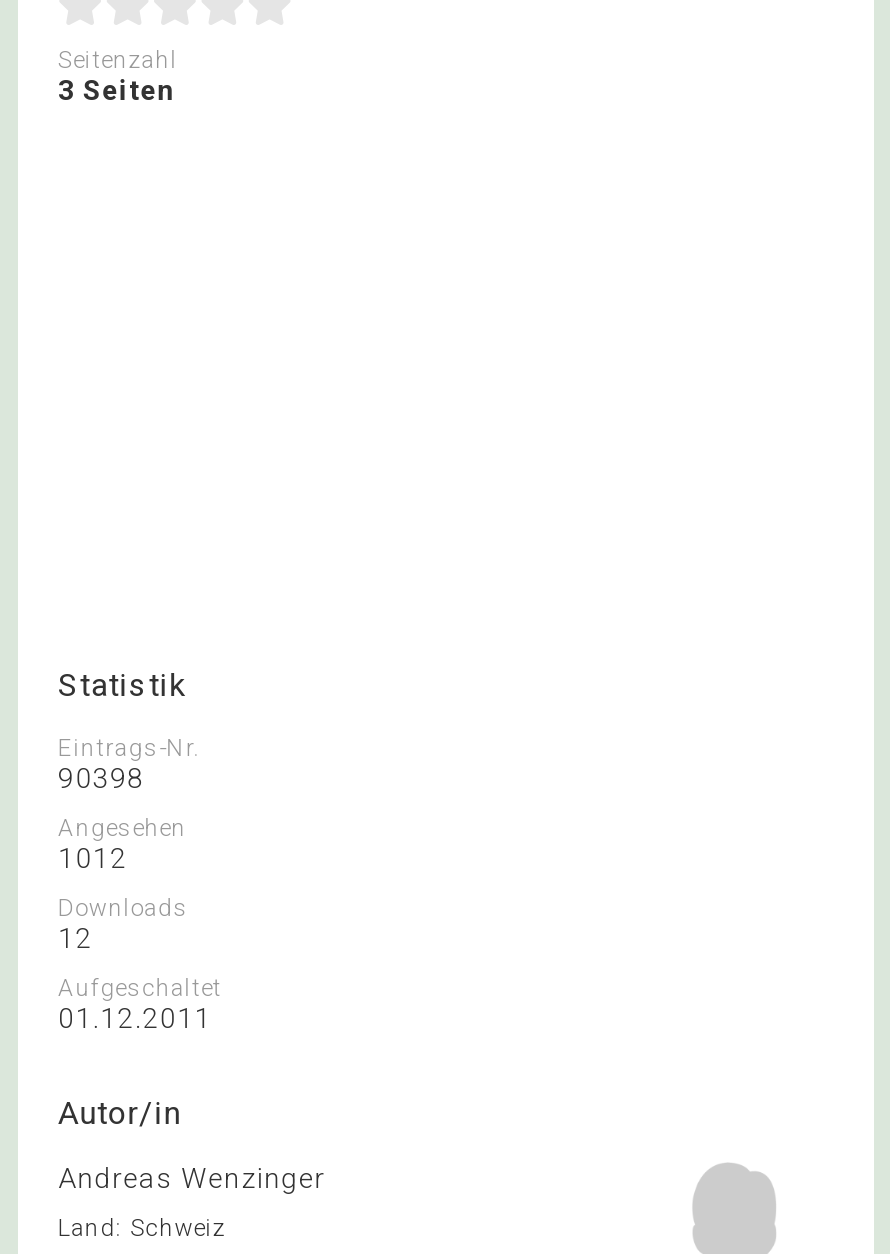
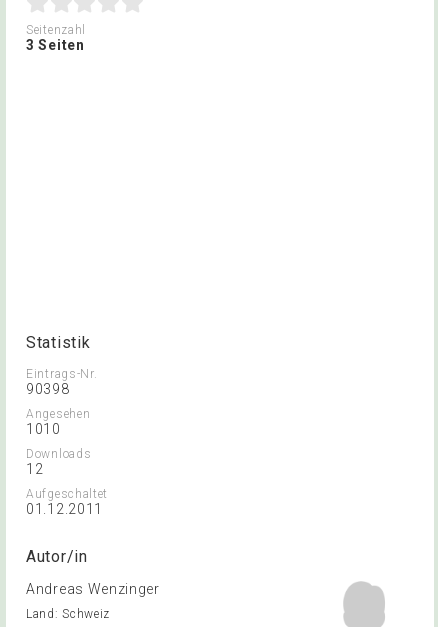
- 1012
+ 1010
